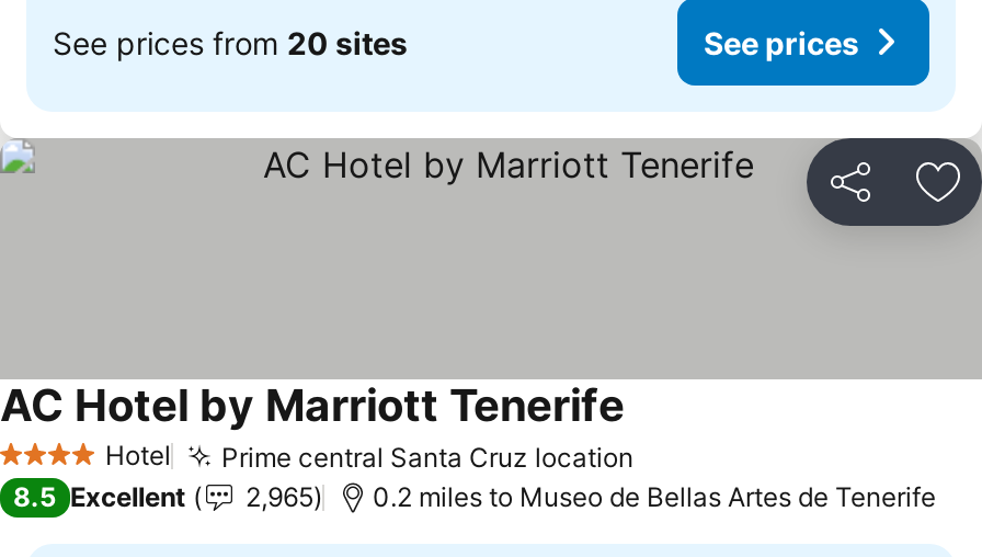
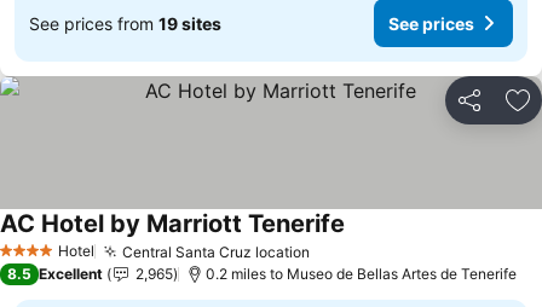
- See prices from 20 sites
+ See prices from 19 sites

- Prime central Santa Cruz location
+ Central Santa Cruz location
